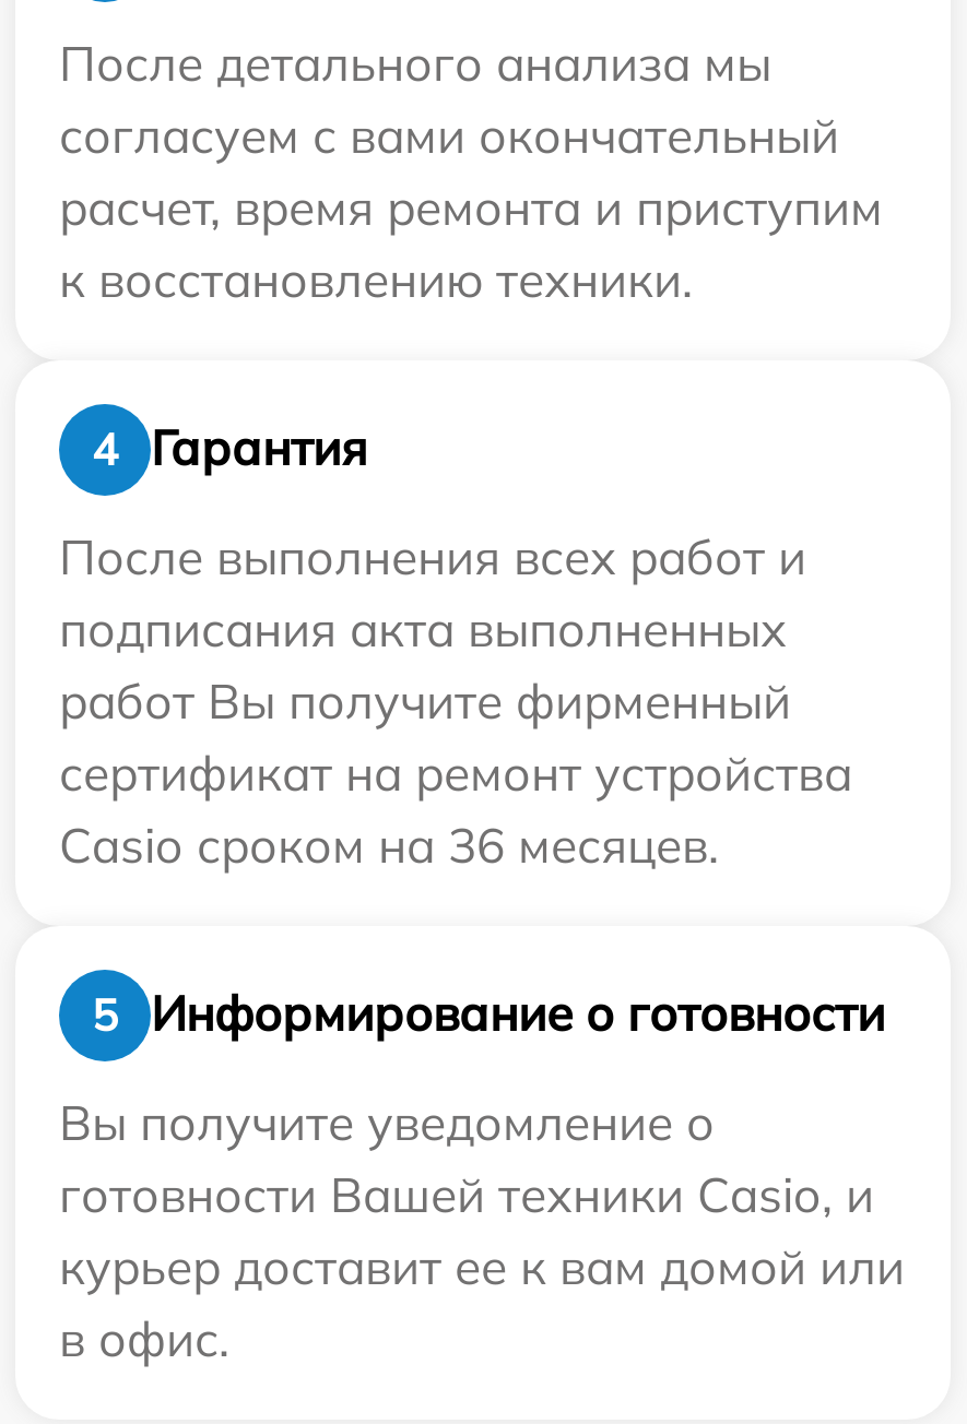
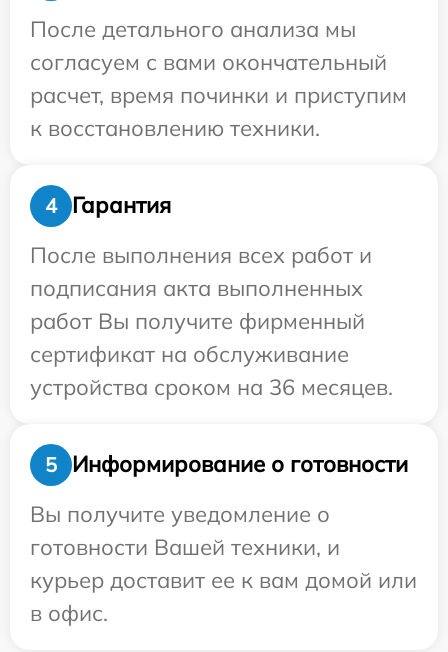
- расчет, время ремонта и приступим
+ расчет, время починки и приступим

- сертификат на ремонт устройства
- Casio сроком на 36 месяцев.
+ сертификат на обслуживание
+ устройства сроком на 36 месяцев.

- готовности Вашей техники Casio, и
+ готовности Вашей техники, и
